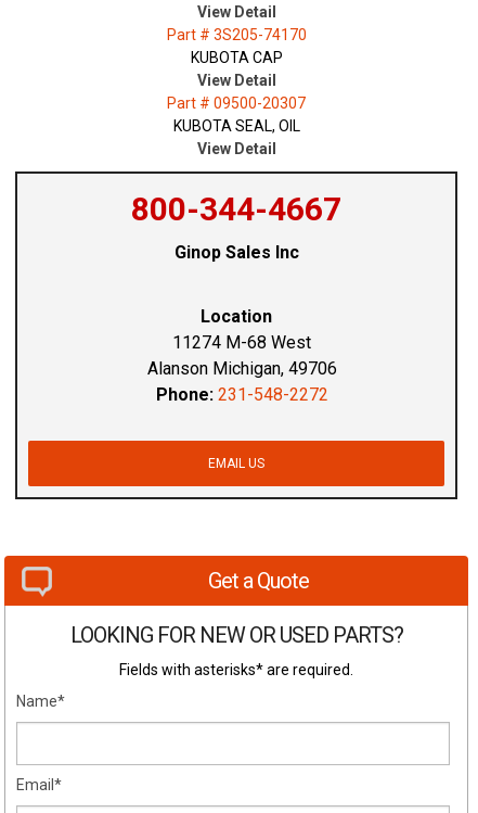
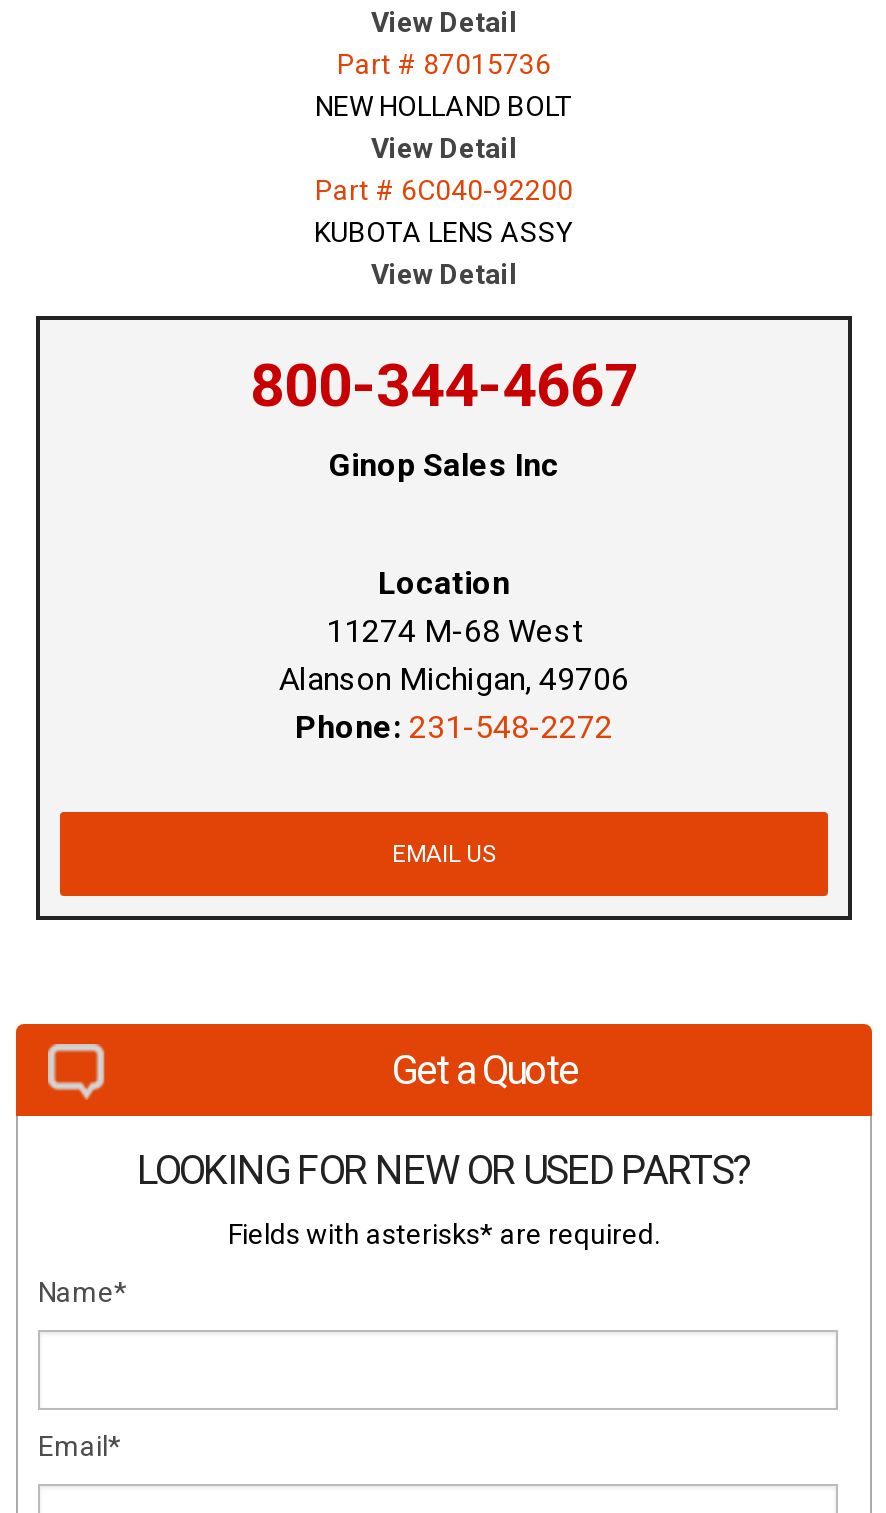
- Part # 3S205-74170
- KUBOTA CAP
+ Part # 87015736
+ NEW HOLLAND BOLT

- Part # 09500-20307
+ Part # 6C040-92200

- KUBOTA SEAL, OIL
+ KUBOTA LENS ASSY
